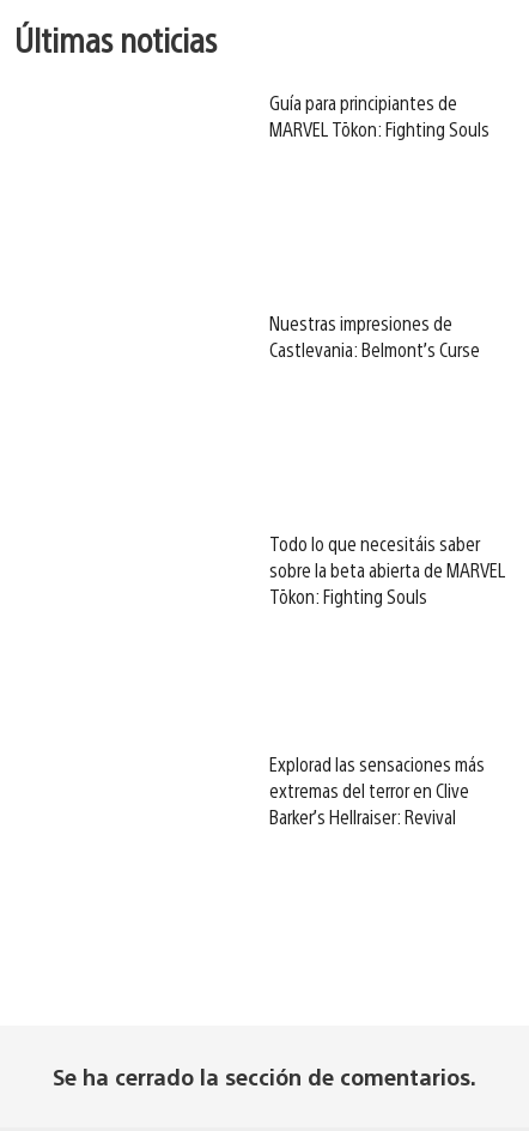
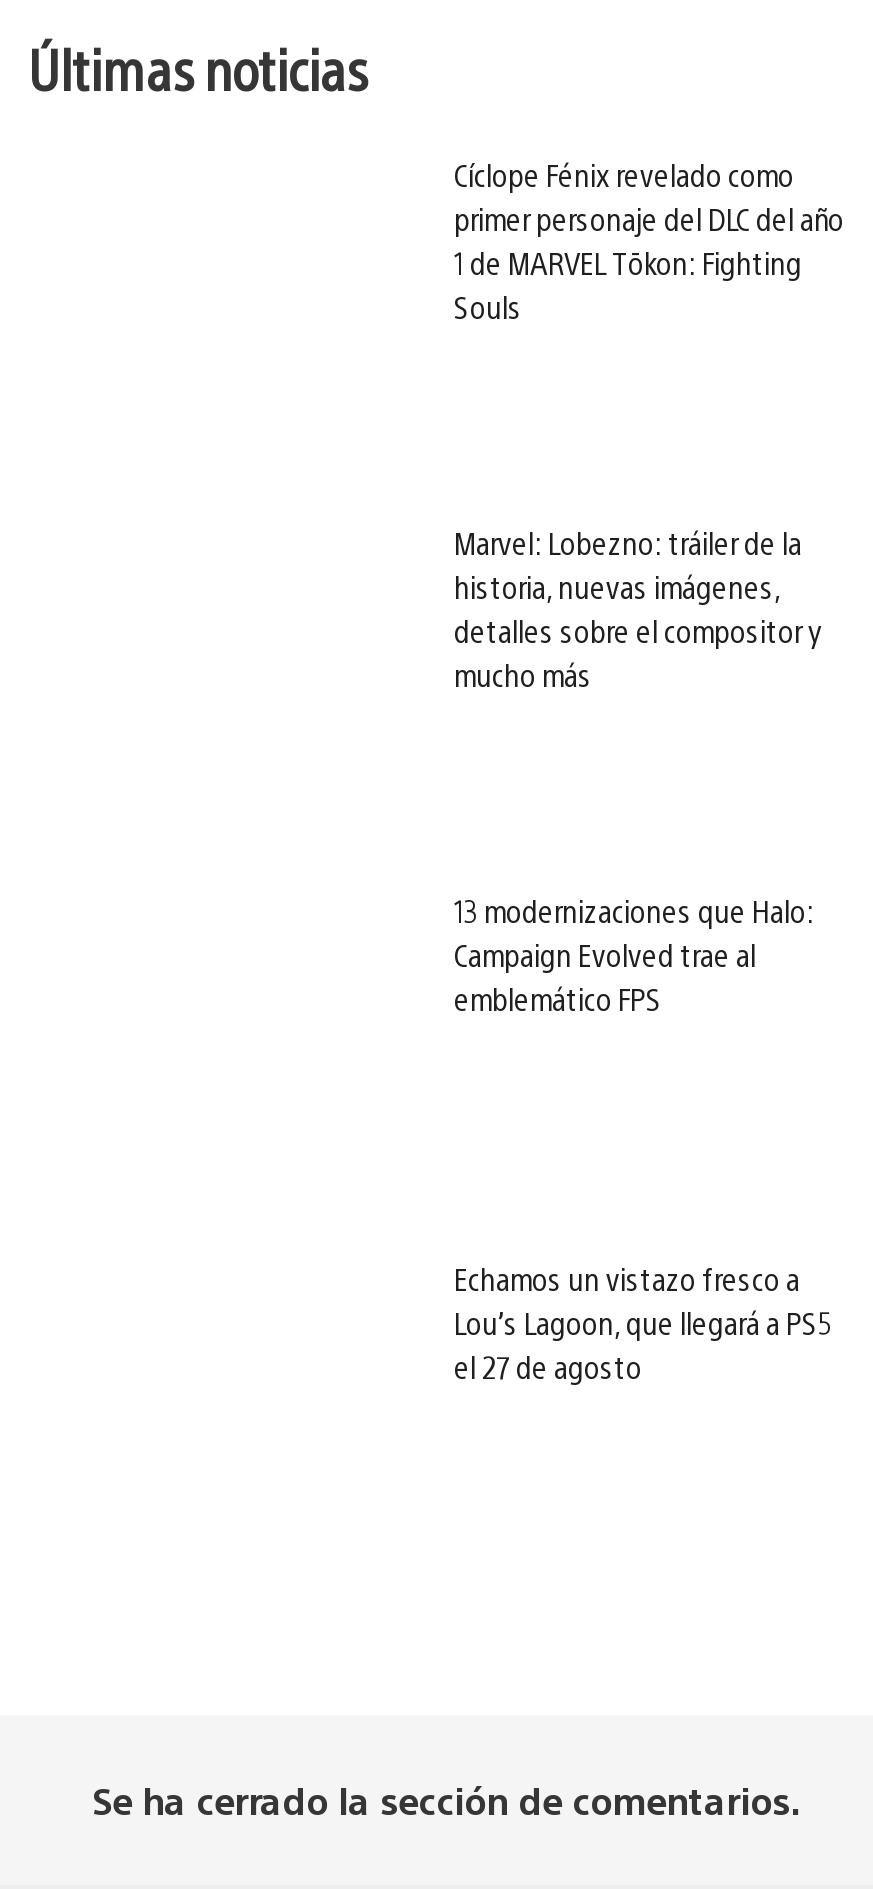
- Guía para principiantes de
- MARVEL Tōkon: Fighting Souls
+ Cíclope Fénix revelado como
+ primer personaje del DLC del año
+ 1 de MARVEL Tōkon: Fighting
+ Souls

- Nuestras impresiones de
- Castlevania: Belmont’s Curse
+ Marvel: Lobezno: tráiler de la
+ historia, nuevas imágenes,
+ detalles sobre el compositor y
+ mucho más

- Todo lo que necesitáis saber
- sobre la beta abierta de MARVEL
- Tōkon: Fighting Souls
+ 13 modernizaciones que Halo:
+ Campaign Evolved trae al
+ emblemático FPS

- Explorad las sensaciones más
- extremas del terror en Clive
- Barker’s Hellraiser: Revival
+ Echamos un vistazo fresco a
+ Lou’s Lagoon, que llegará a PS5
+ el 27 de agosto
